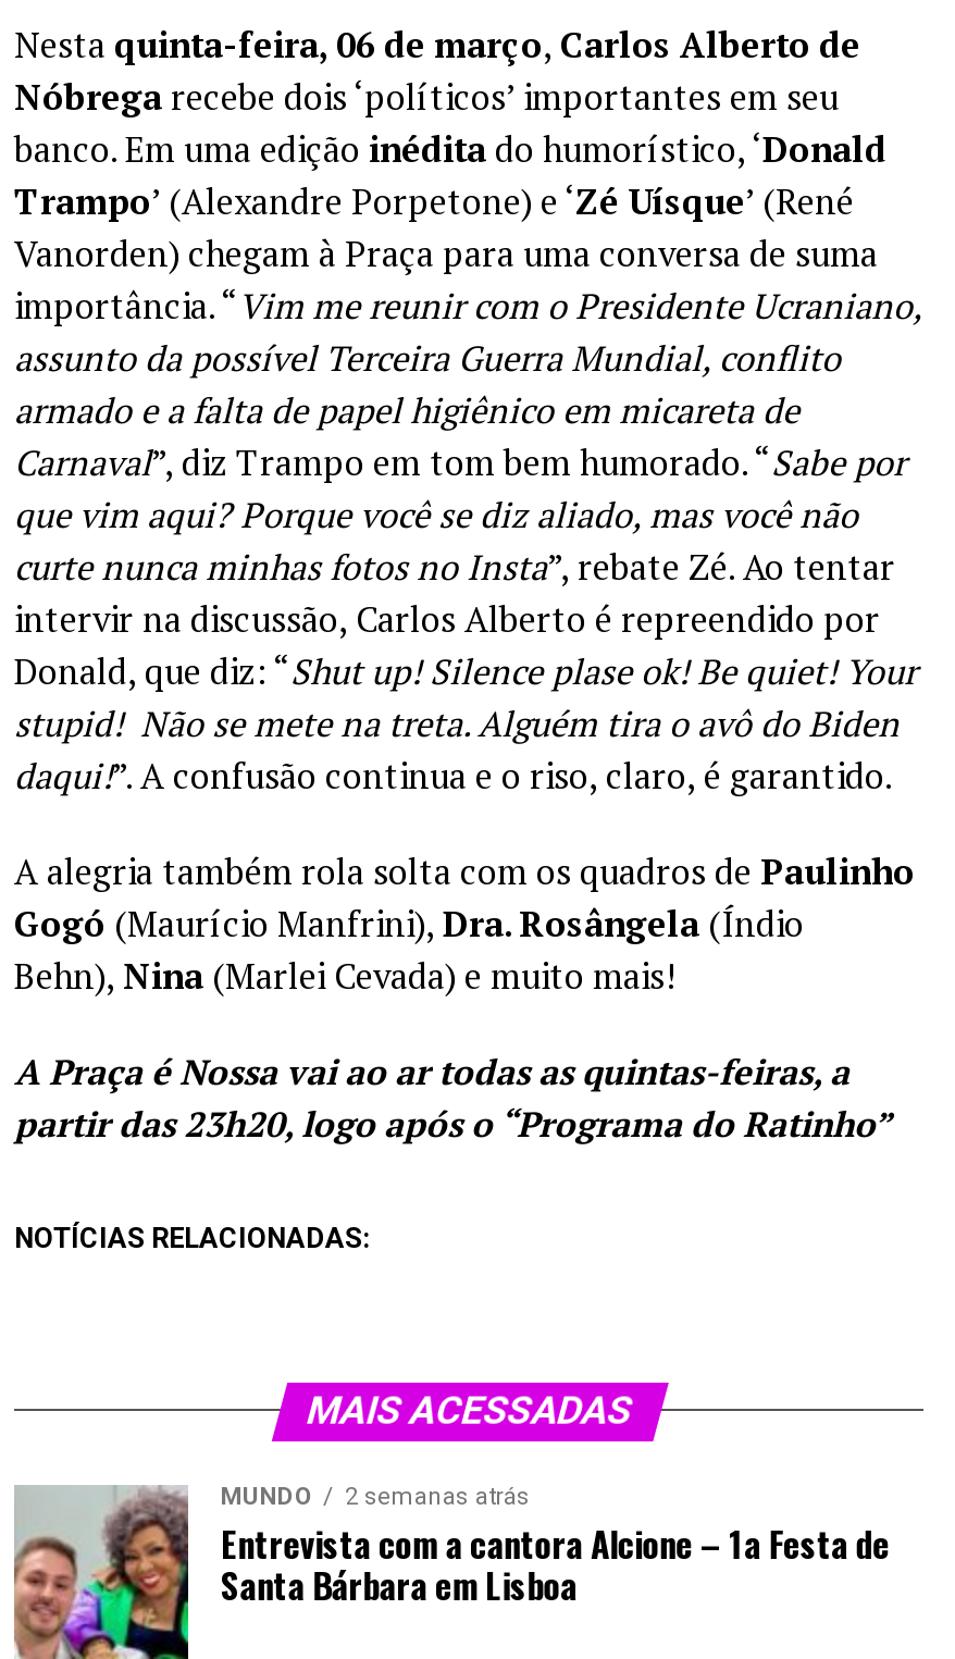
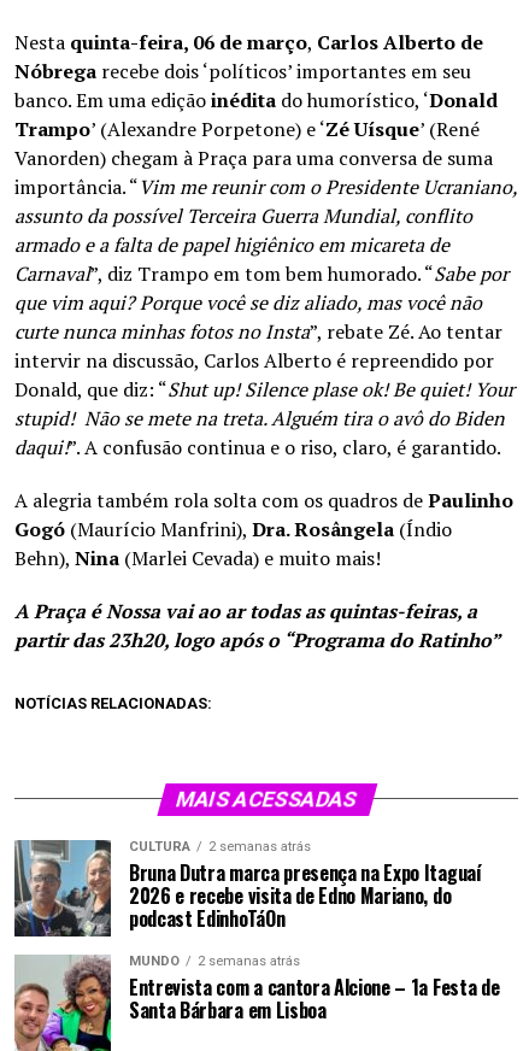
+ [image]
+ CULTURA
+ 2 semanas atrás
+ Bruna Dutra marca presença na Expo Itaguaí
+ 2026 e recebe visita de Edno Mariano, do
+ podcast EdinhoTáOn
